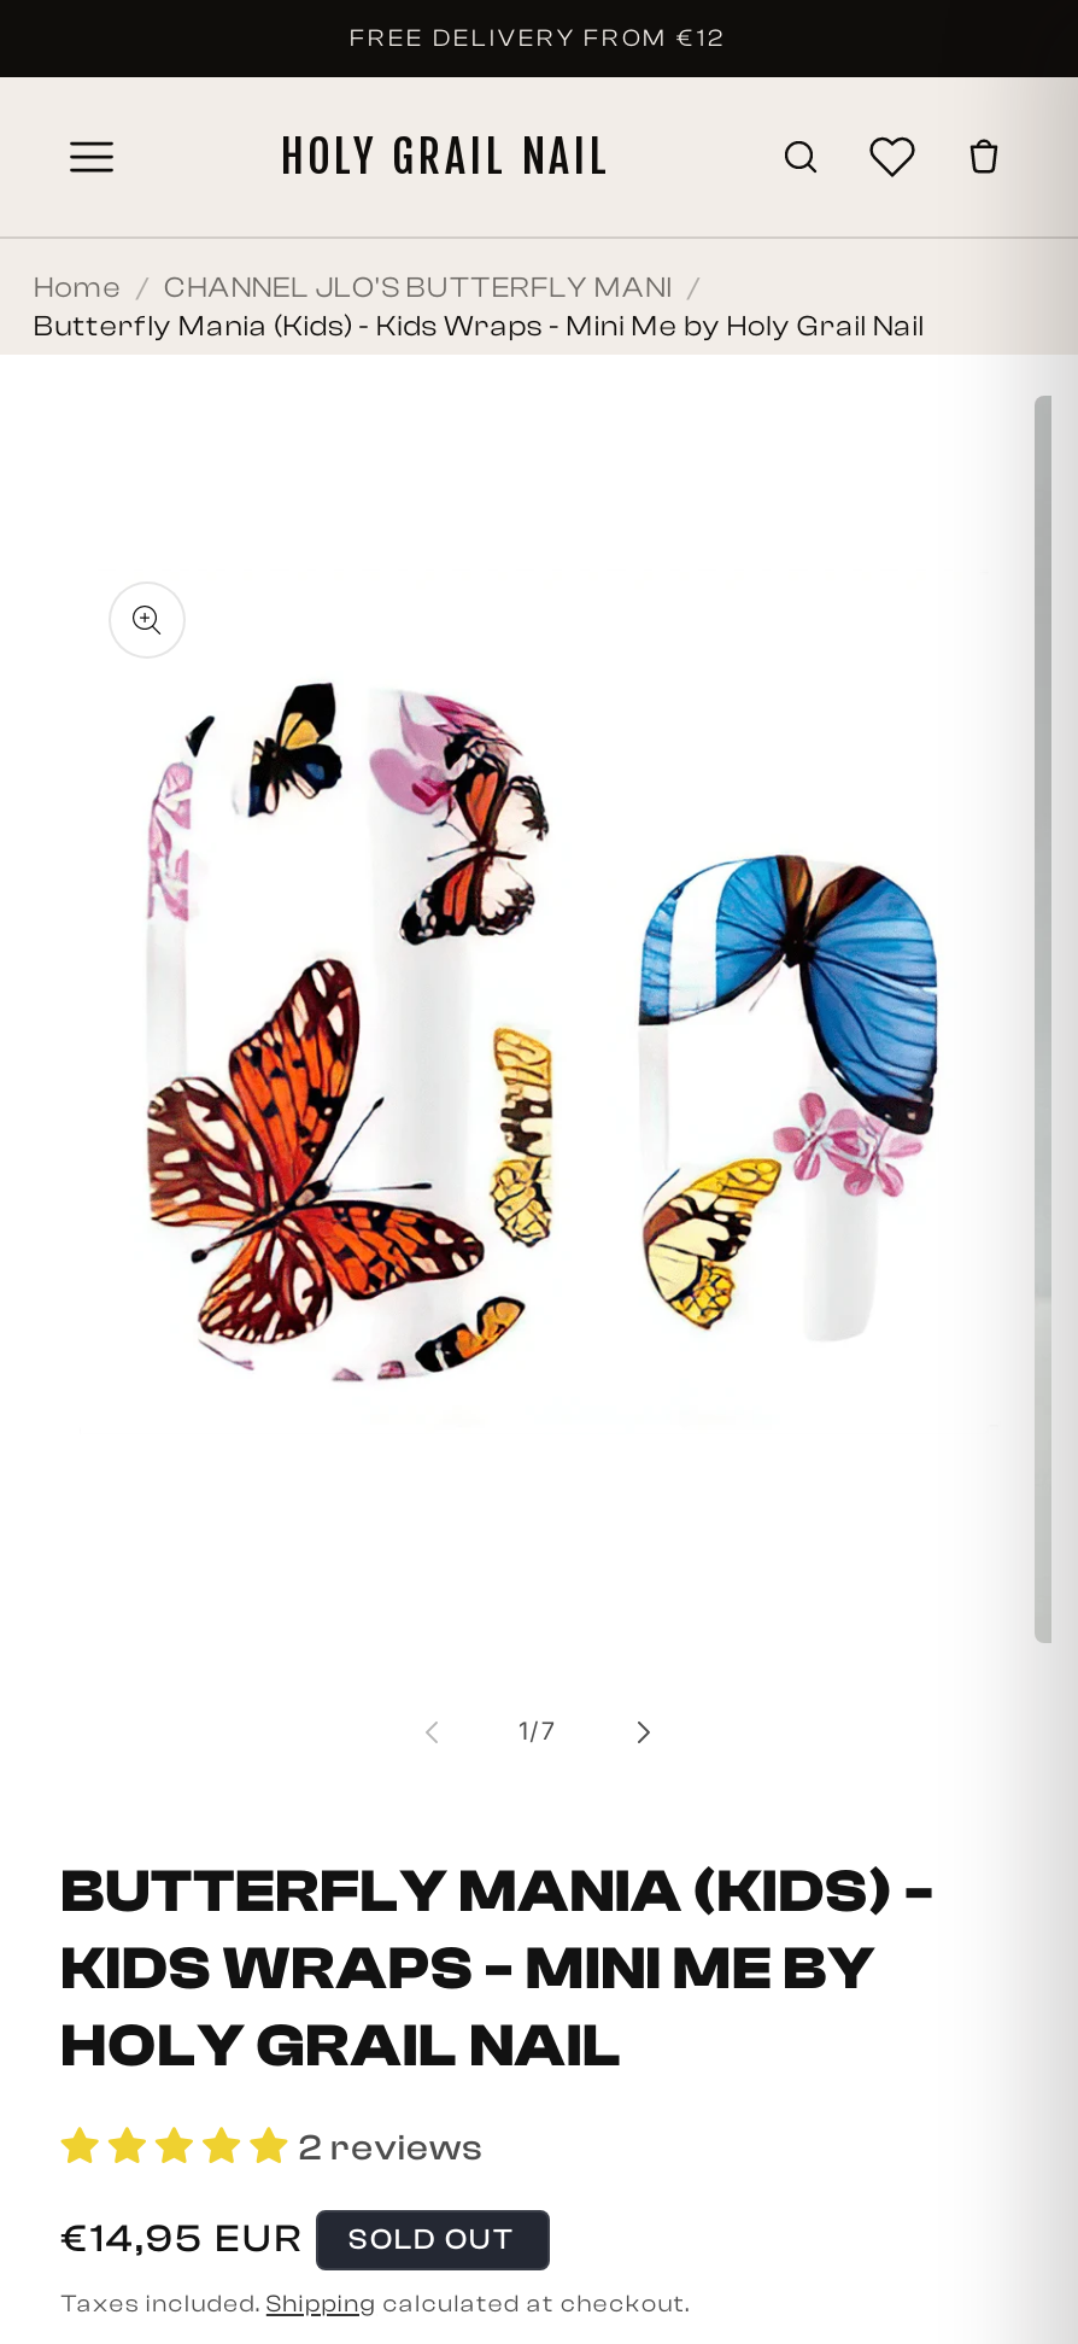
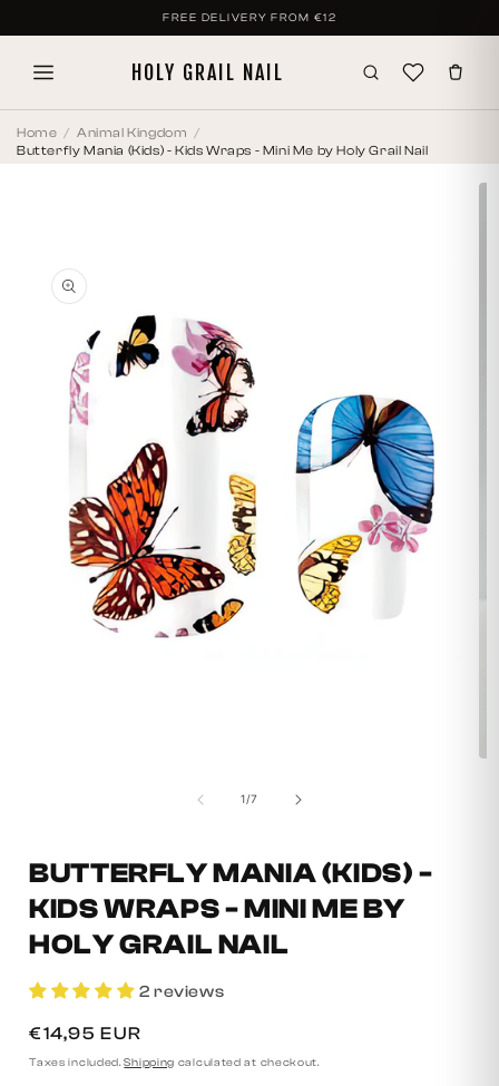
- CHANNEL JLO'S BUTTERFLY MANI
+ Animal Kingdom

- SOLD OUT
